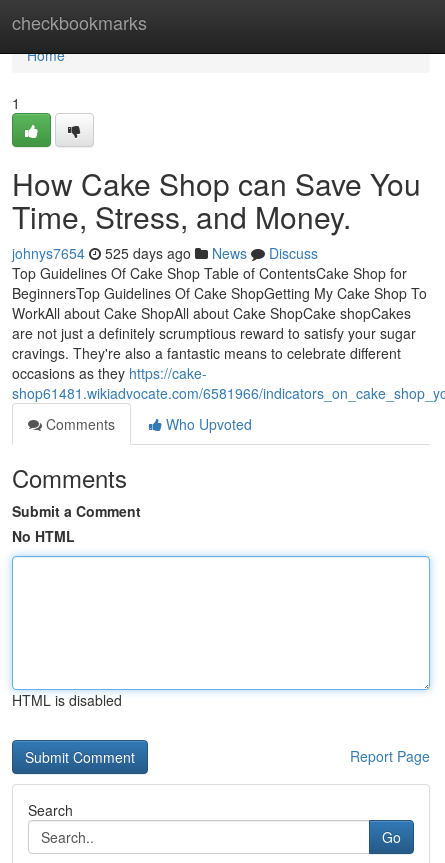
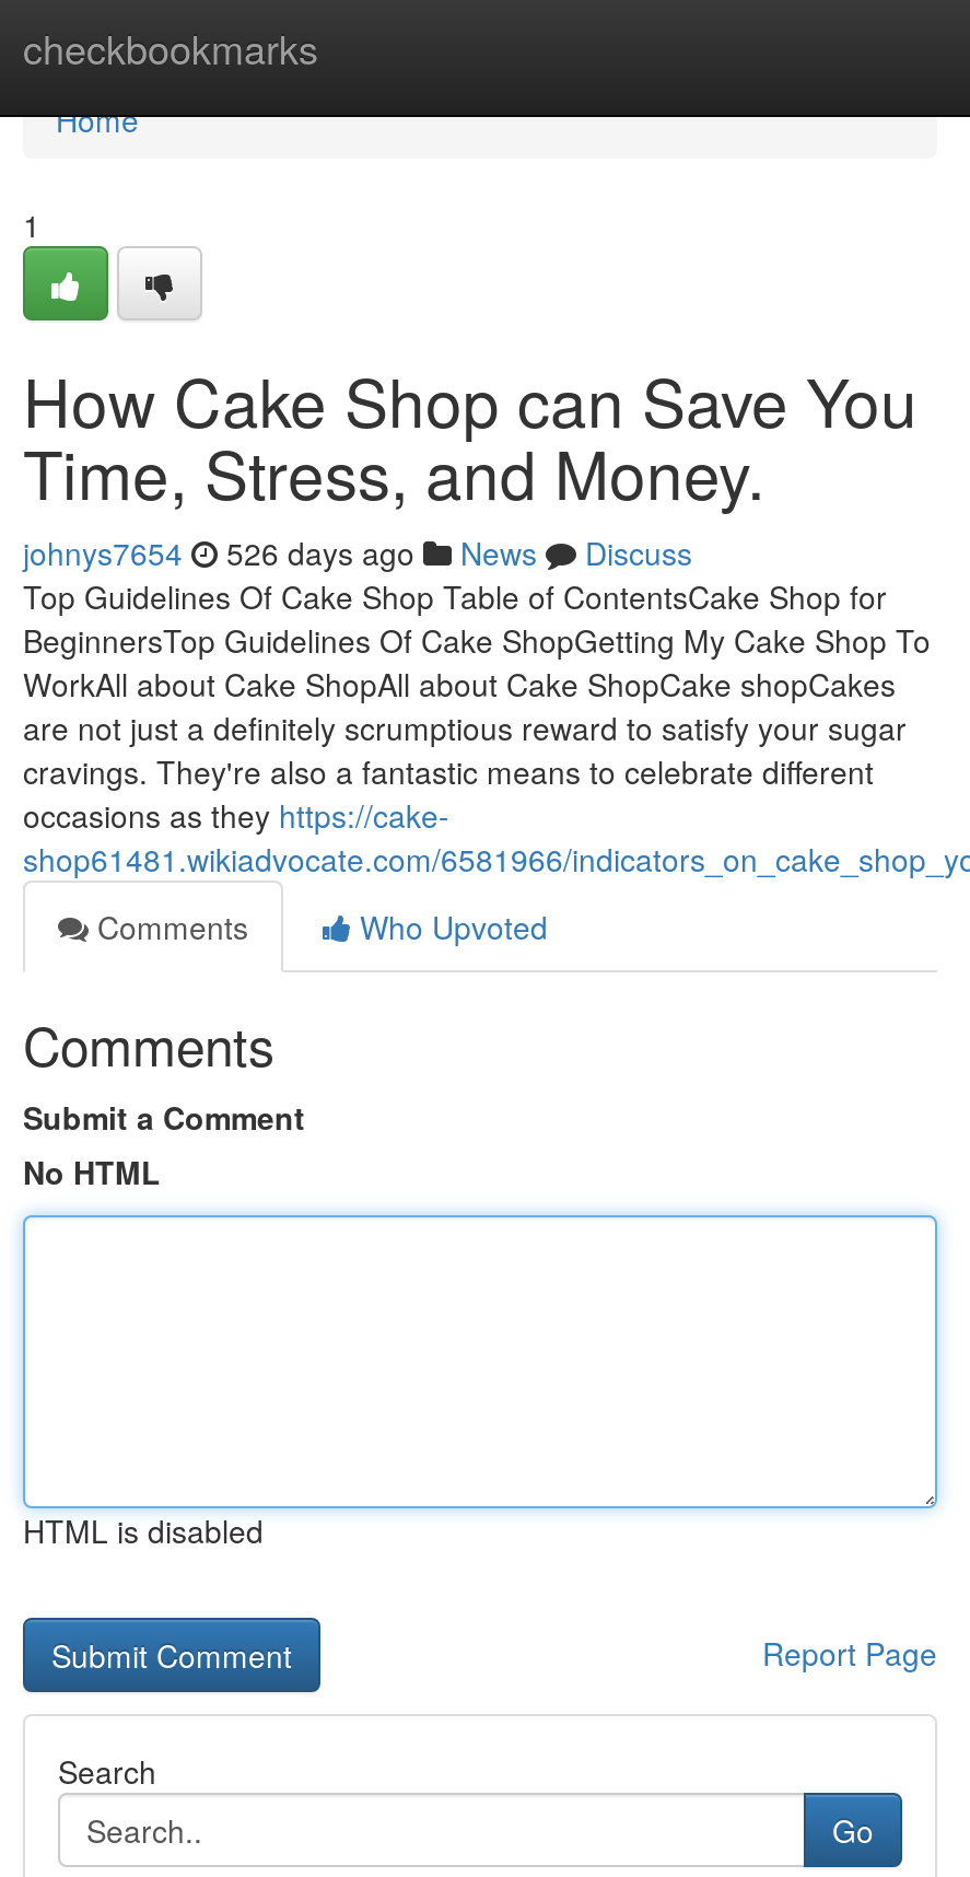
- johnys7654 525 days ago News Discuss
+ johnys7654 526 days ago News Discuss
